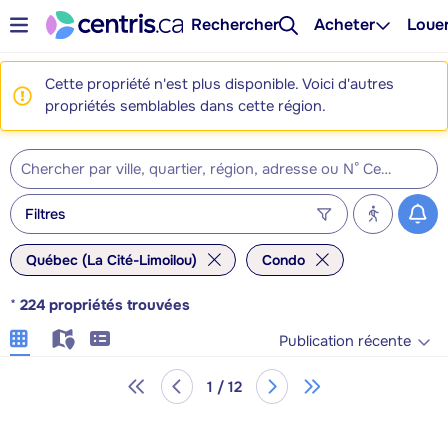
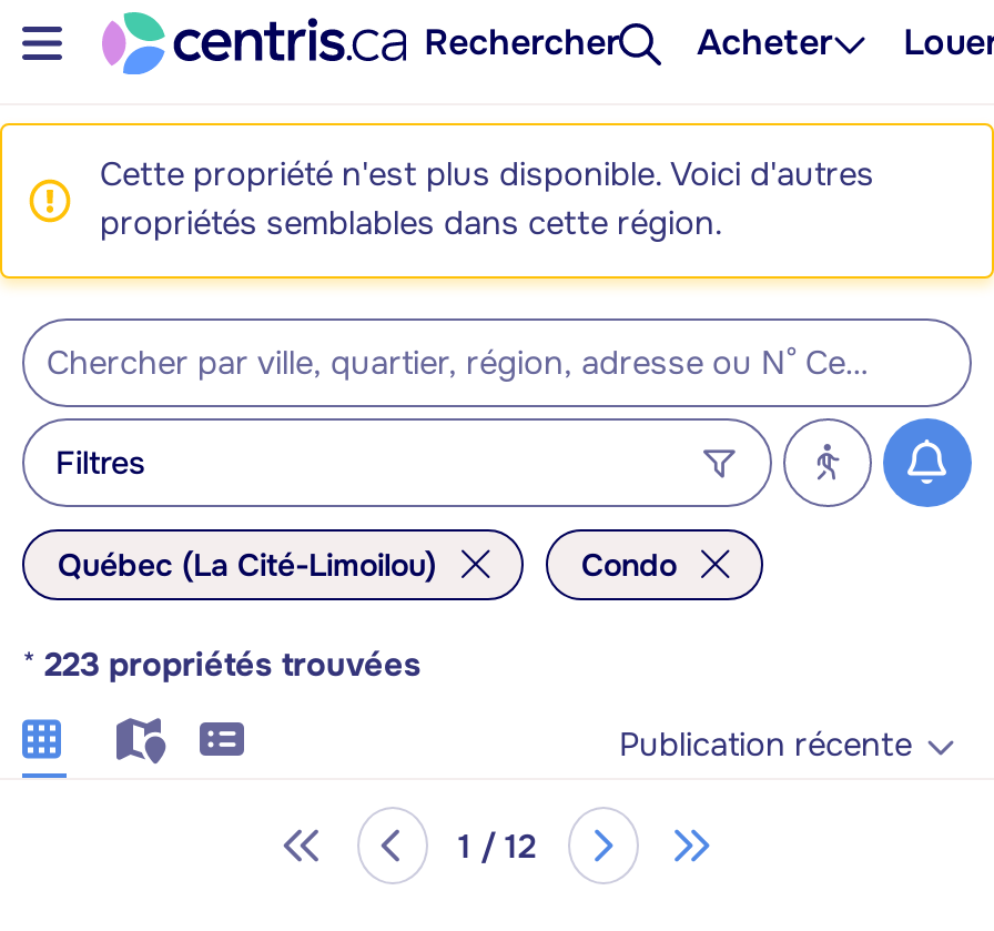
- * 224 propriétés trouvées
+ * 223 propriétés trouvées
